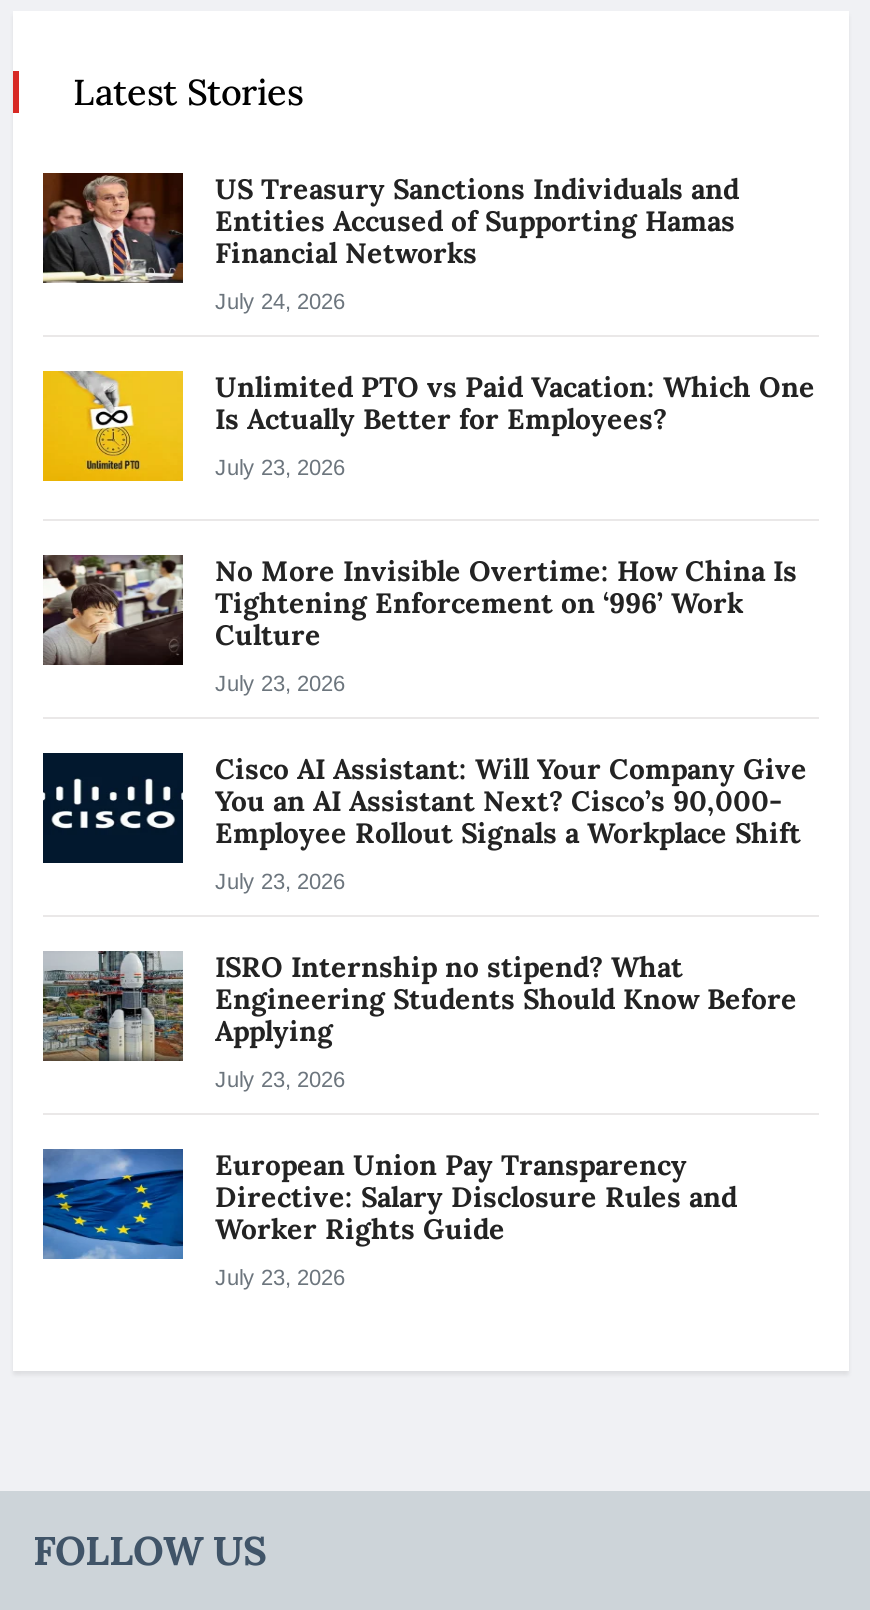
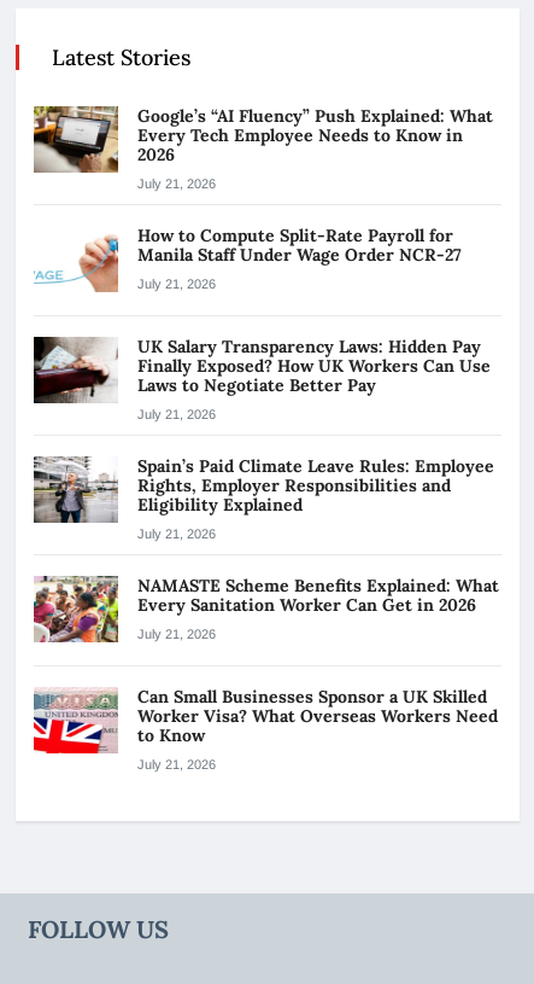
- [image]
- US Treasury Sanctions Individuals and
- Entities Accused of Supporting Hamas
- Financial Networks
+ [image]
+ Google’s “AI Fluency” Push Explained: What
+ Every Tech Employee Needs to Know in
+ 2026

- July 24, 2026
+ July 21, 2026

- [image]
- Unlimited PTO vs Paid Vacation: Which One
- Is Actually Better for Employees?
+ [image]
+ How to Compute Split-Rate Payroll for
+ Manila Staff Under Wage Order NCR-27

- July 23, 2026
+ July 21, 2026

- [image]
- No More Invisible Overtime: How China Is
- Tightening Enforcement on ‘996’ Work
- Culture
+ [image]
+ UK Salary Transparency Laws: Hidden Pay
+ Finally Exposed? How UK Workers Can Use
+ Laws to Negotiate Better Pay

- July 23, 2026
+ July 21, 2026

- [image]
- Cisco AI Assistant: Will Your Company Give
- You an AI Assistant Next? Cisco’s 90,000-
- Employee Rollout Signals a Workplace Shift
+ [image]
+ Spain’s Paid Climate Leave Rules: Employee
+ Rights, Employer Responsibilities and
+ Eligibility Explained

- July 23, 2026
+ July 21, 2026

- [image]
- ISRO Internship no stipend? What
- Engineering Students Should Know Before
- Applying
+ [image]
+ NAMASTE Scheme Benefits Explained: What
+ Every Sanitation Worker Can Get in 2026

- July 23, 2026
+ July 21, 2026

- [image]
- European Union Pay Transparency
- Directive: Salary Disclosure Rules and
- Worker Rights Guide
+ [image]
+ Can Small Businesses Sponsor a UK Skilled
+ Worker Visa? What Overseas Workers Need
+ to Know

- July 23, 2026
+ July 21, 2026
